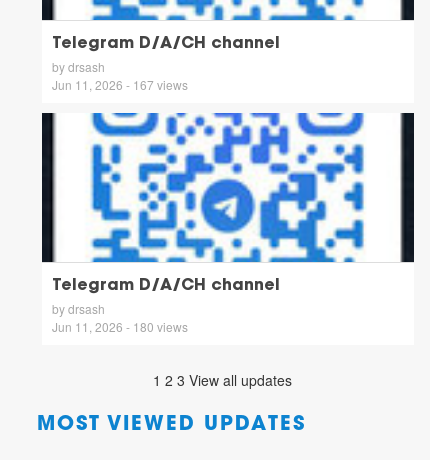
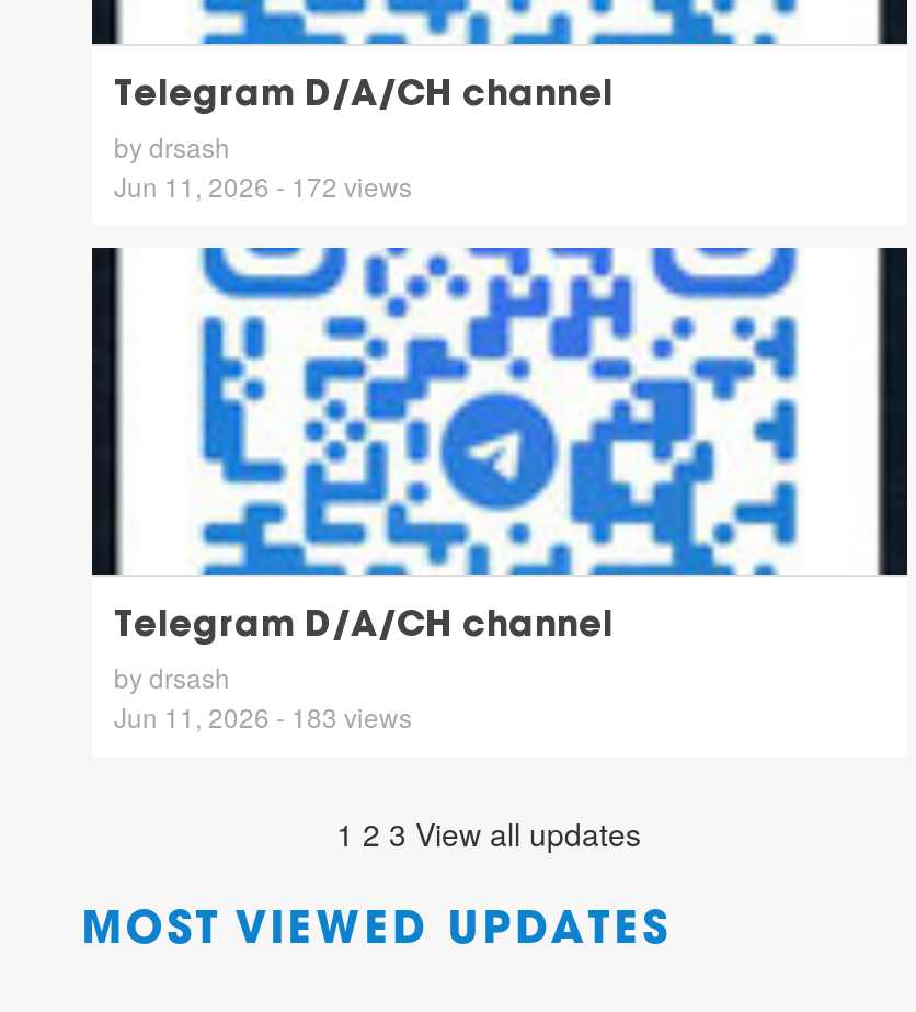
- Jun 11, 2026 - 167 views
+ Jun 11, 2026 - 172 views

- Jun 11, 2026 - 180 views
+ Jun 11, 2026 - 183 views
